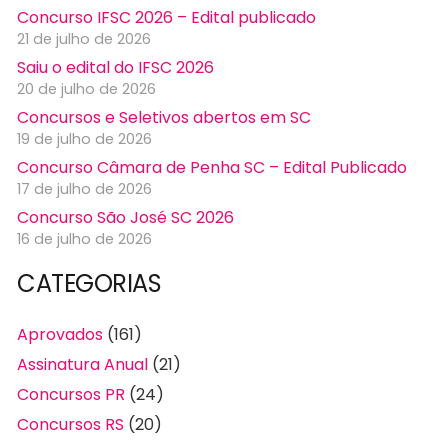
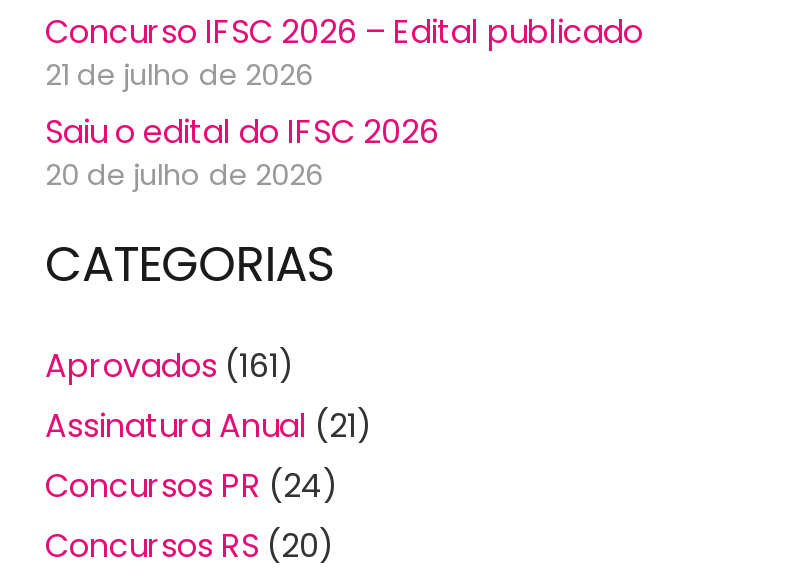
- Concursos e Seletivos abertos em SC
- 19 de julho de 2026
- Concurso Câmara de Penha SC – Edital Publicado
- 17 de julho de 2026
- Concurso São José SC 2026
- 16 de julho de 2026
